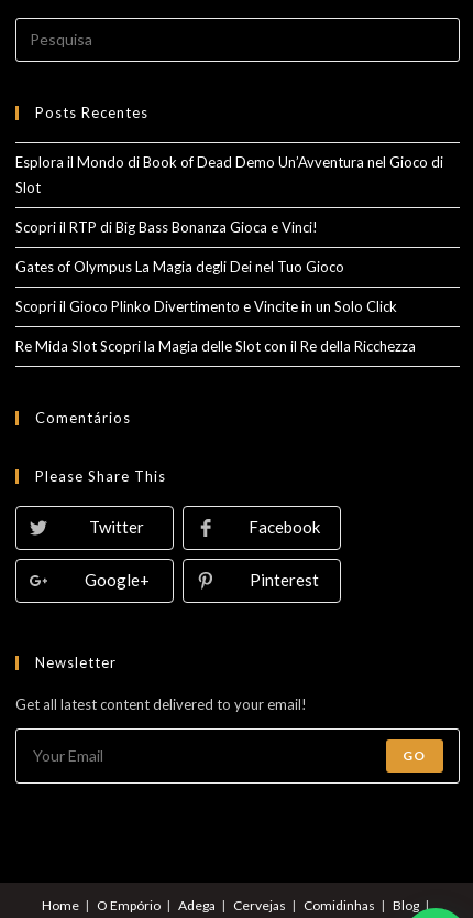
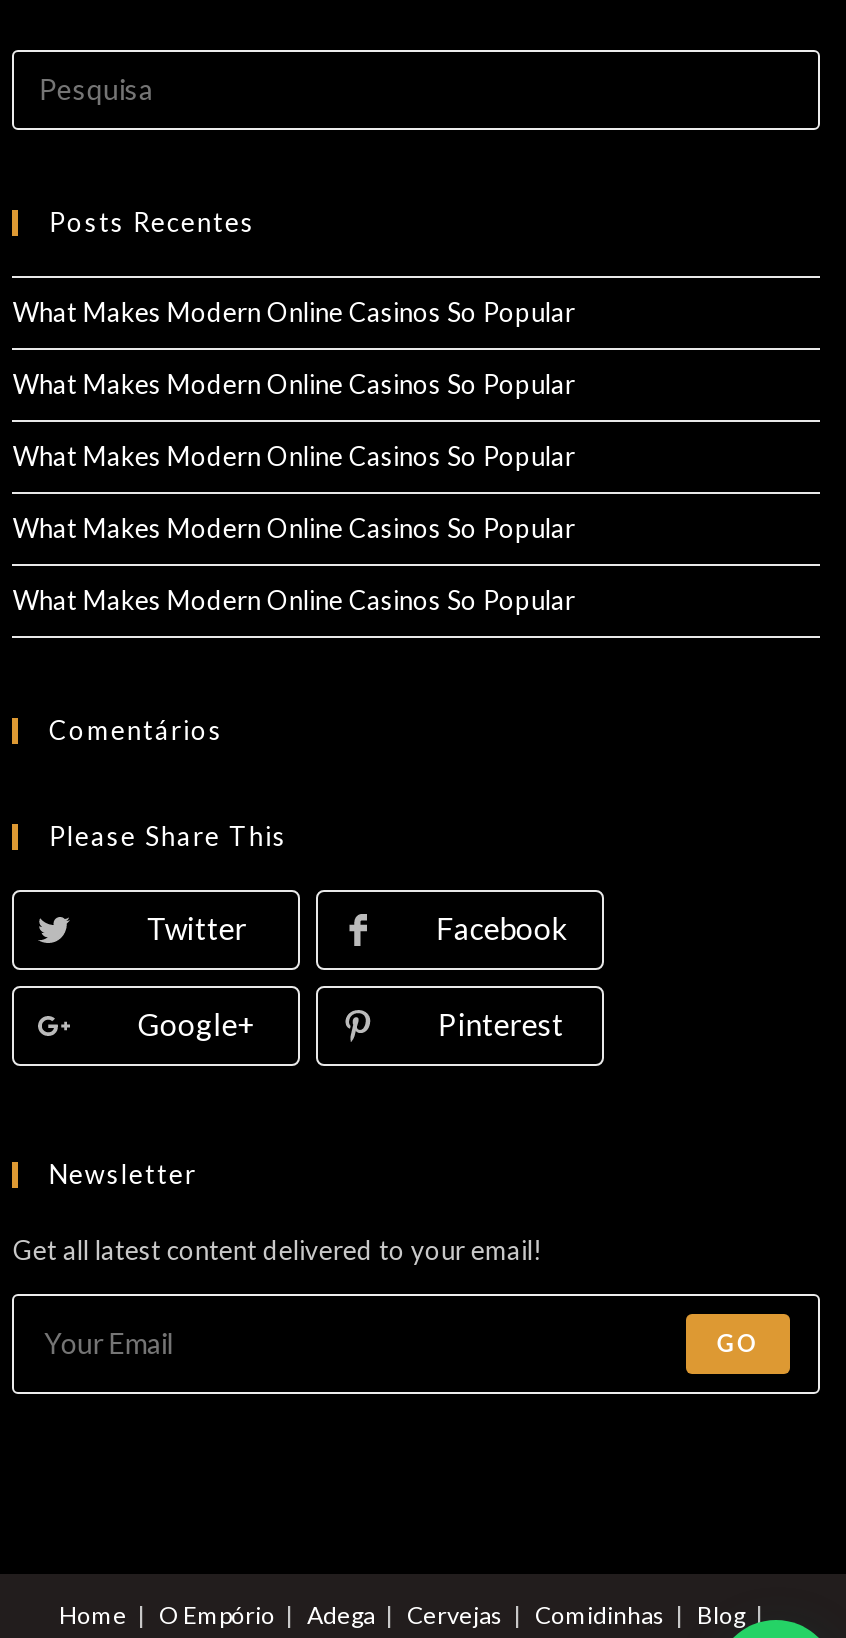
- Esplora il Mondo di Book of Dead Demo Un’Avventura nel Gioco di
- Slot
+ What Makes Modern Online Casinos So Popular

- Scopri il RTP di Big Bass Bonanza Gioca e Vinci!
+ What Makes Modern Online Casinos So Popular

- Gates of Olympus La Magia degli Dei nel Tuo Gioco
+ What Makes Modern Online Casinos So Popular

- Scopri il Gioco Plinko Divertimento e Vincite in un Solo Click
+ What Makes Modern Online Casinos So Popular

- Re Mida Slot Scopri la Magia delle Slot con il Re della Ricchezza
+ What Makes Modern Online Casinos So Popular
